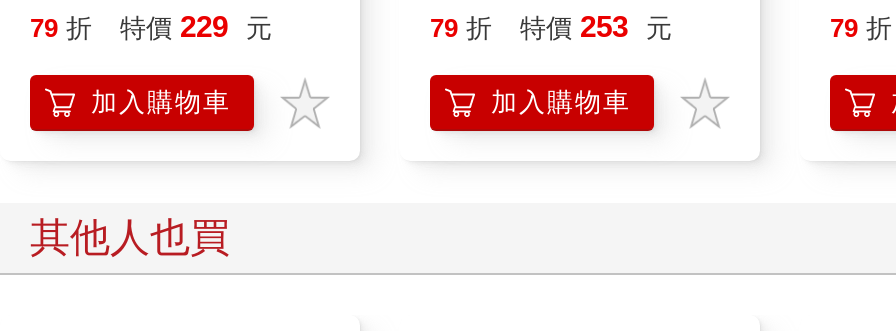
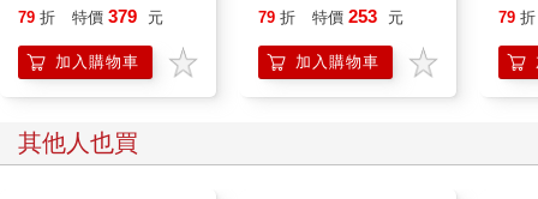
- 79 折 特價 229 元
+ 79 折 特價 379 元
